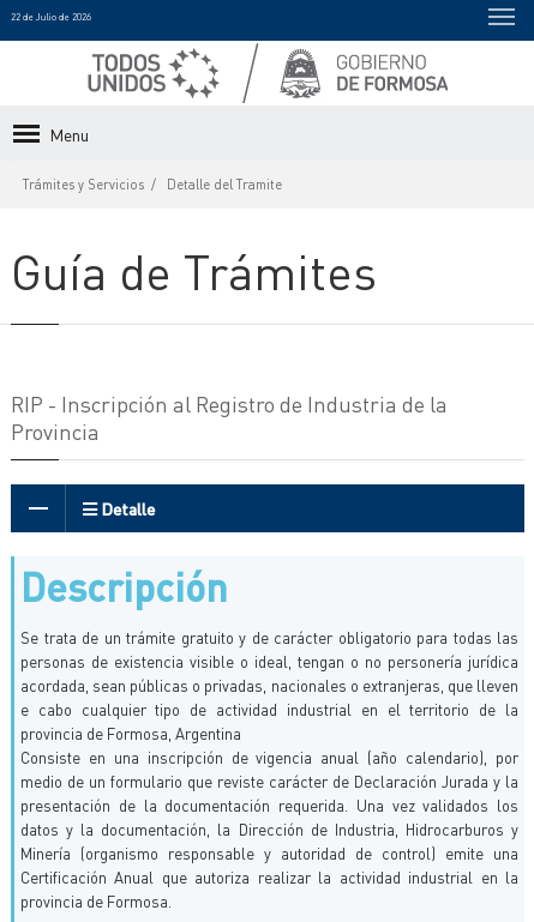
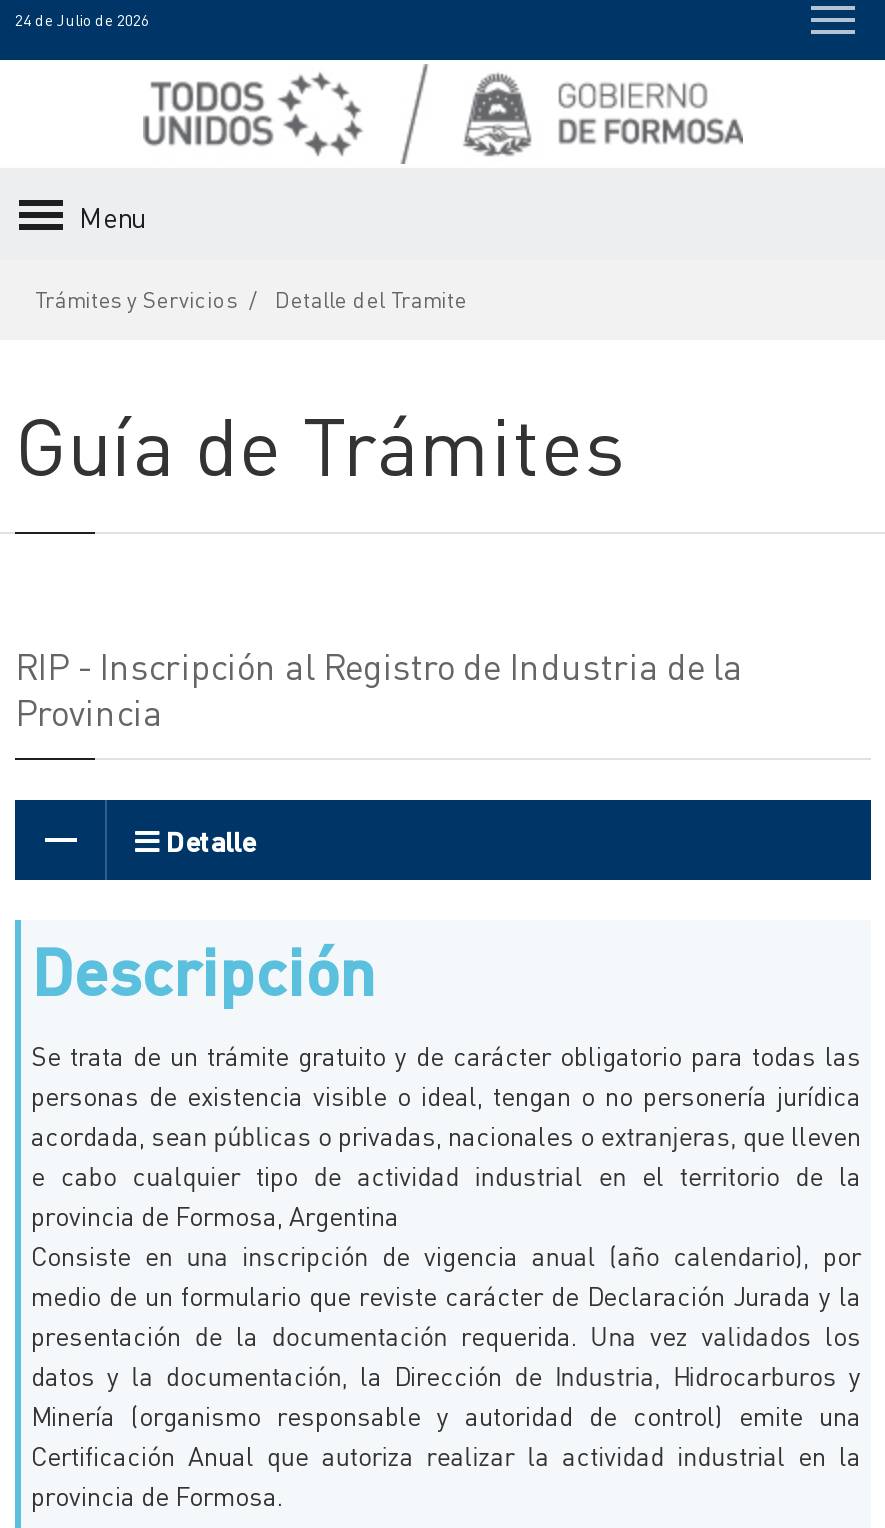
- 22 de Julio de 2026
+ 24 de Julio de 2026
